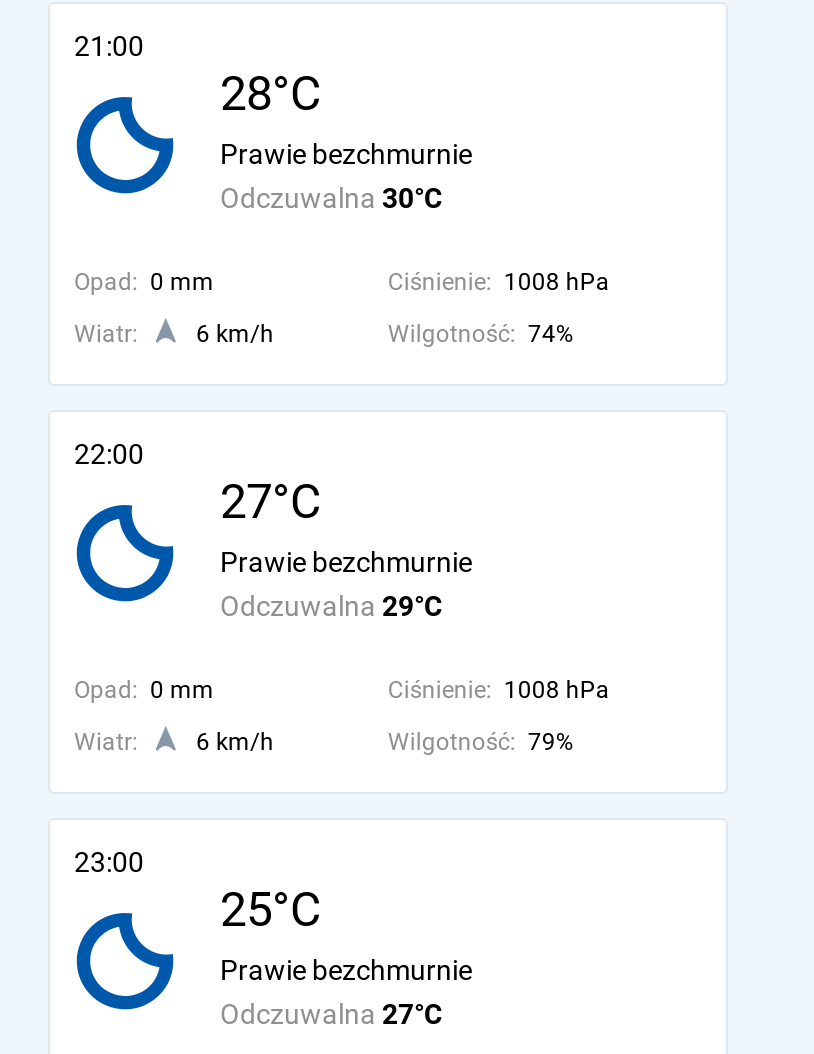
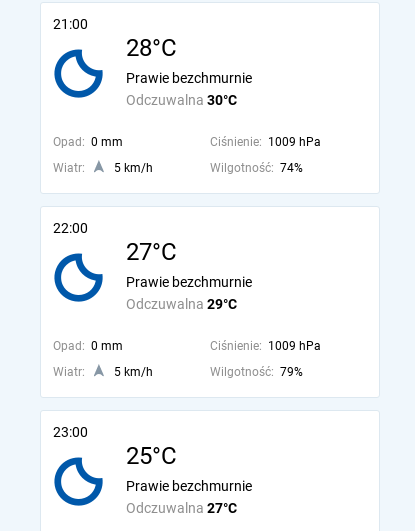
- Ciśnienie: 1008 hPa
+ Ciśnienie: 1009 hPa

- 6 km/h
+ 5 km/h

- Ciśnienie: 1008 hPa
+ Ciśnienie: 1009 hPa

- 6 km/h
+ 5 km/h
